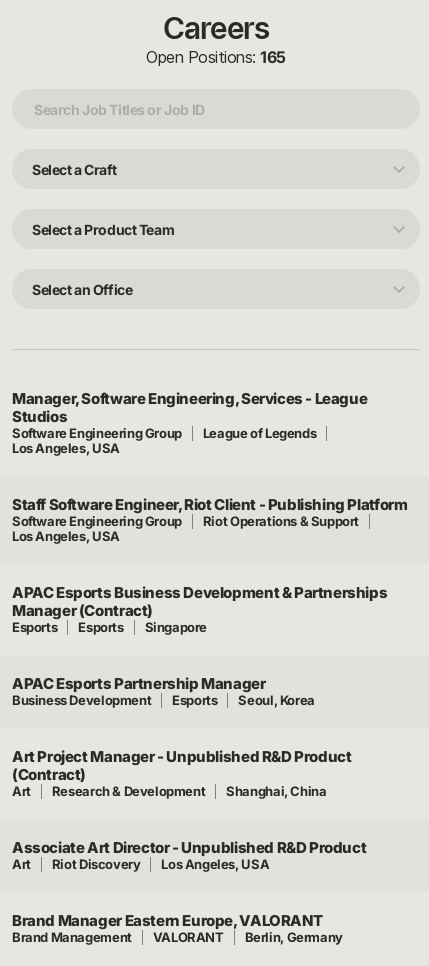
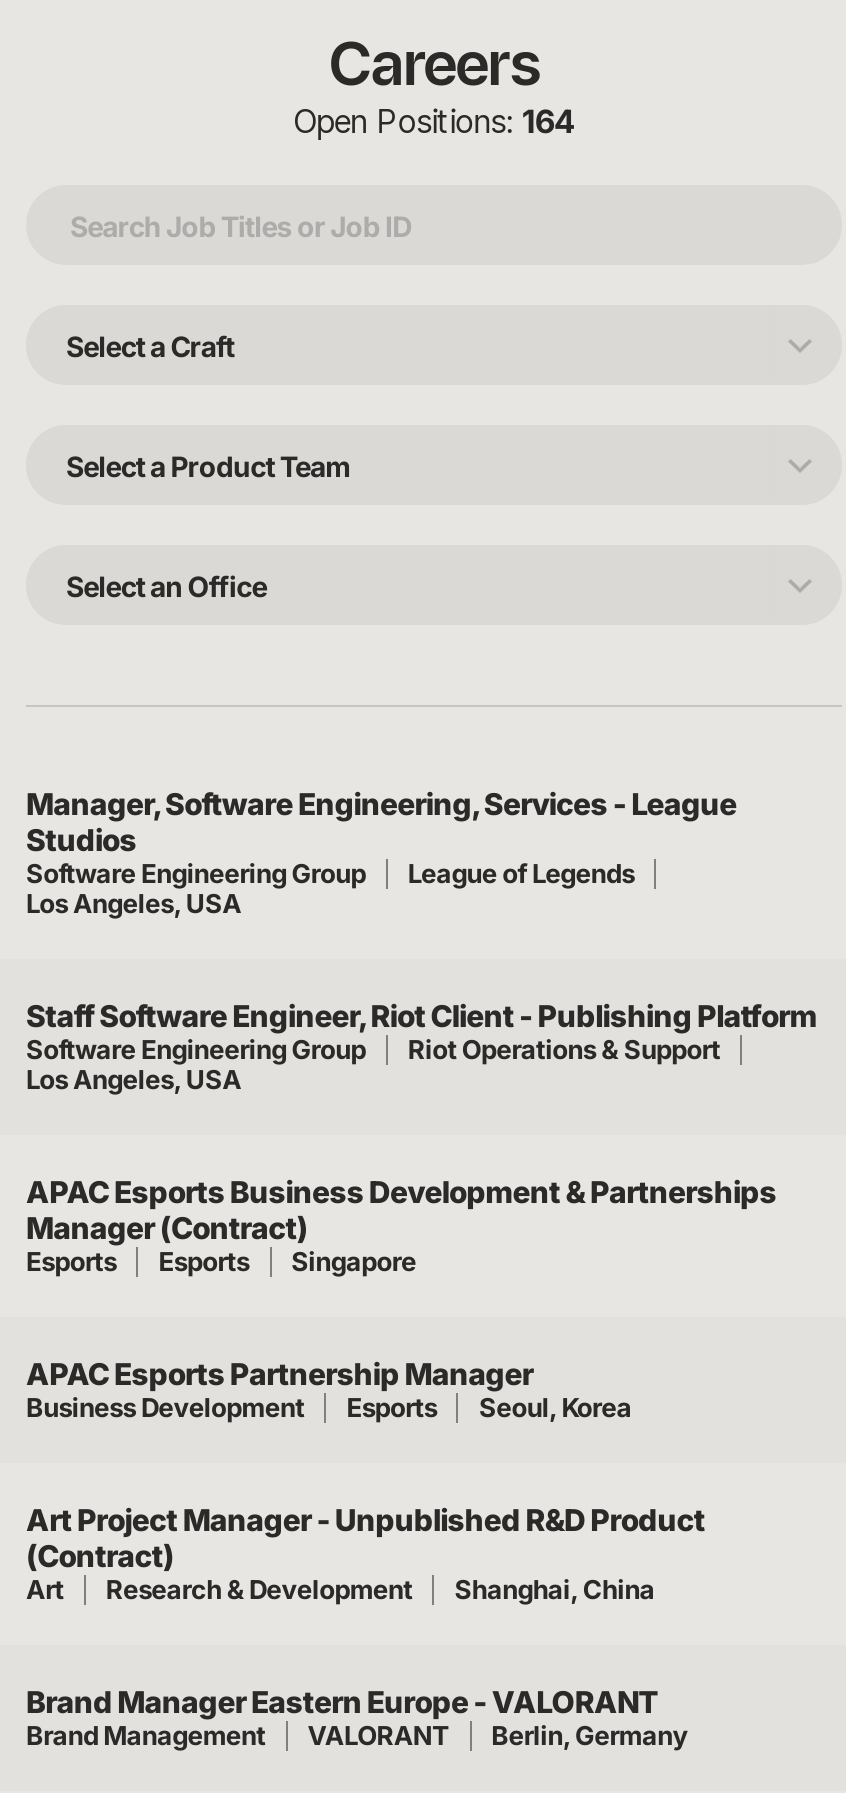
- Open Positions: 165
+ Open Positions: 164

- Associate Art Director - Unpublished R&D Product
- Art
- Riot Discovery
- Los Angeles, USA
- Brand Manager Eastern Europe, VALORANT
+ Brand Manager Eastern Europe - VALORANT
